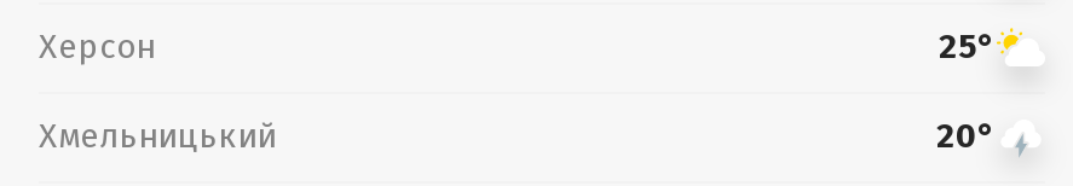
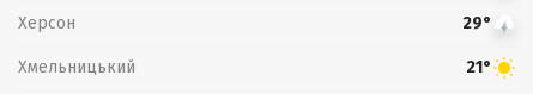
- 25°
+ 29°

- 20°
+ 21°
